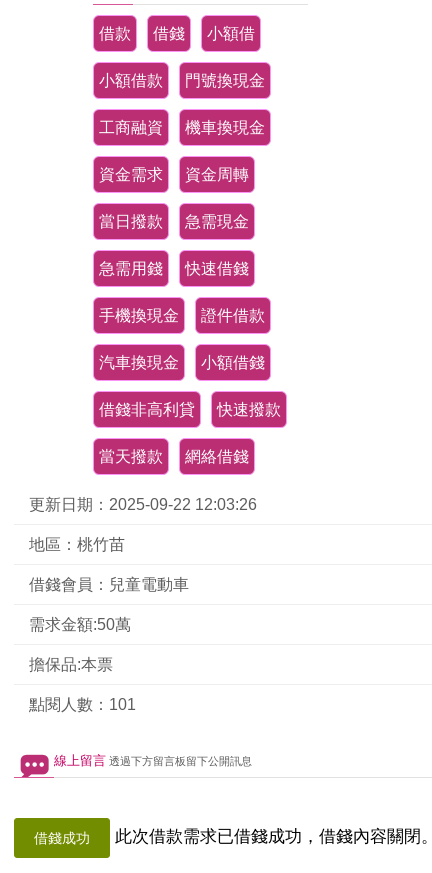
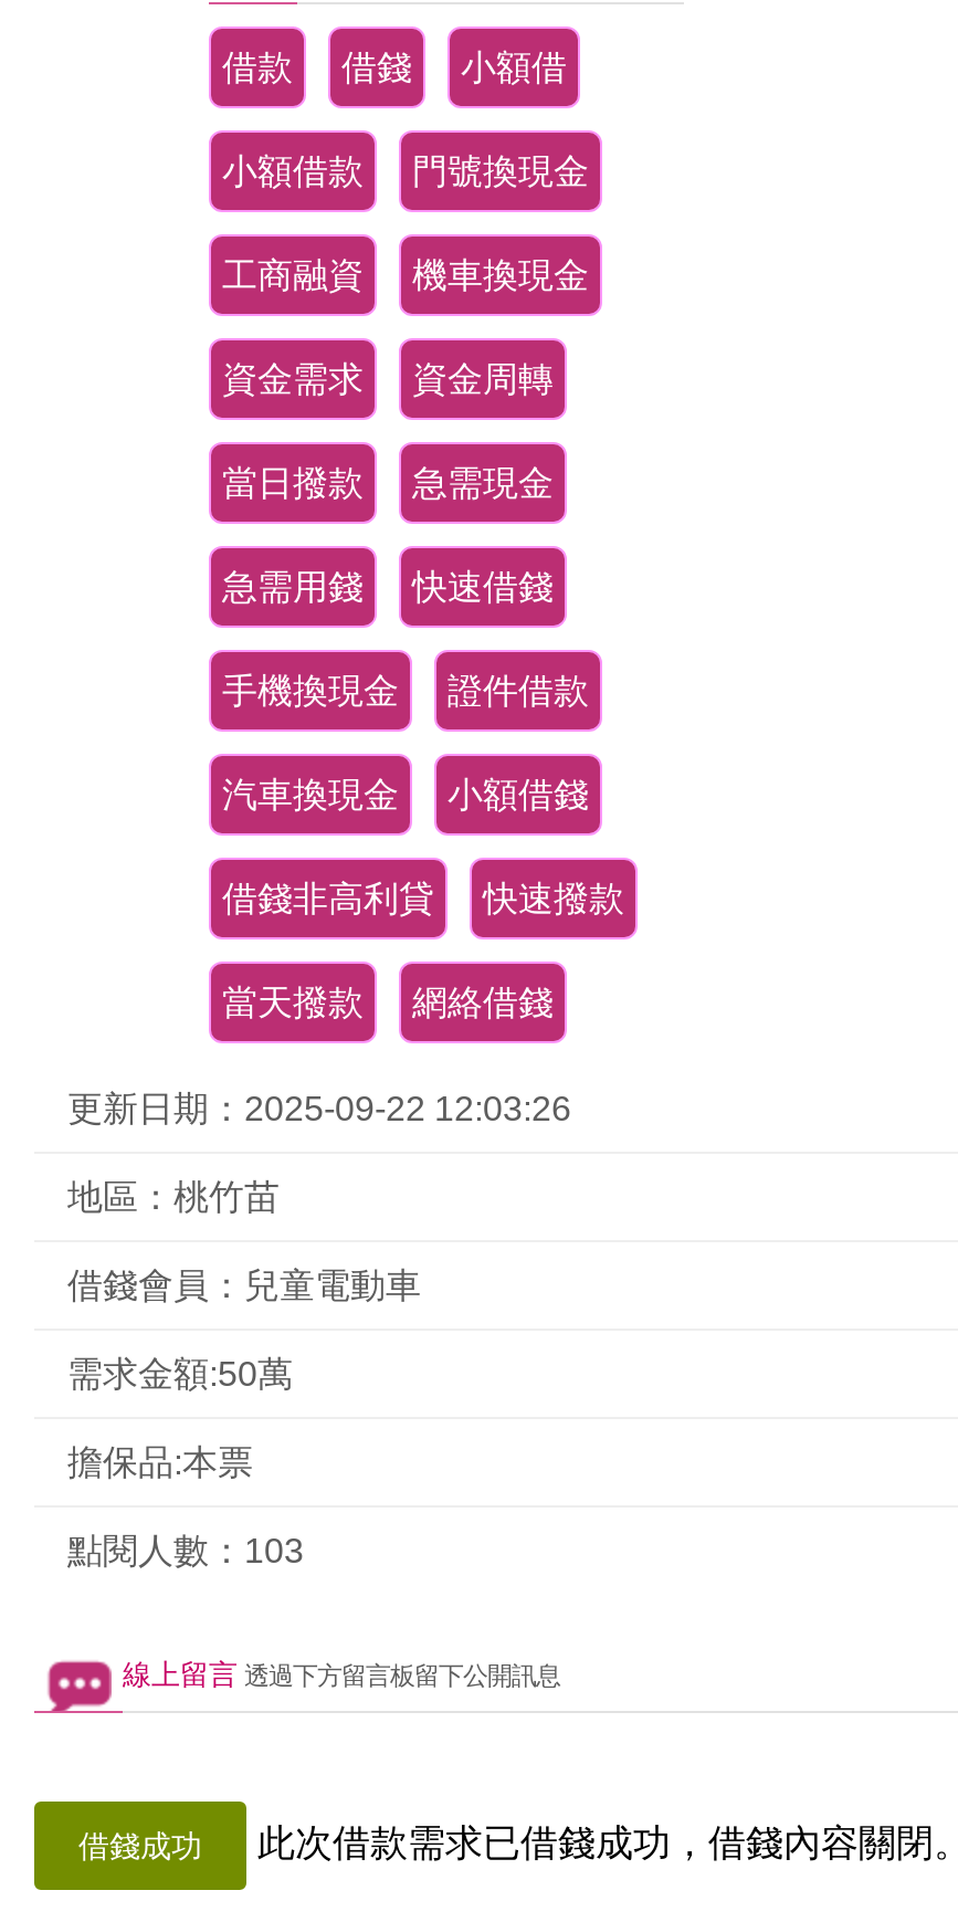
- 點閱人數：101
+ 點閱人數：103
